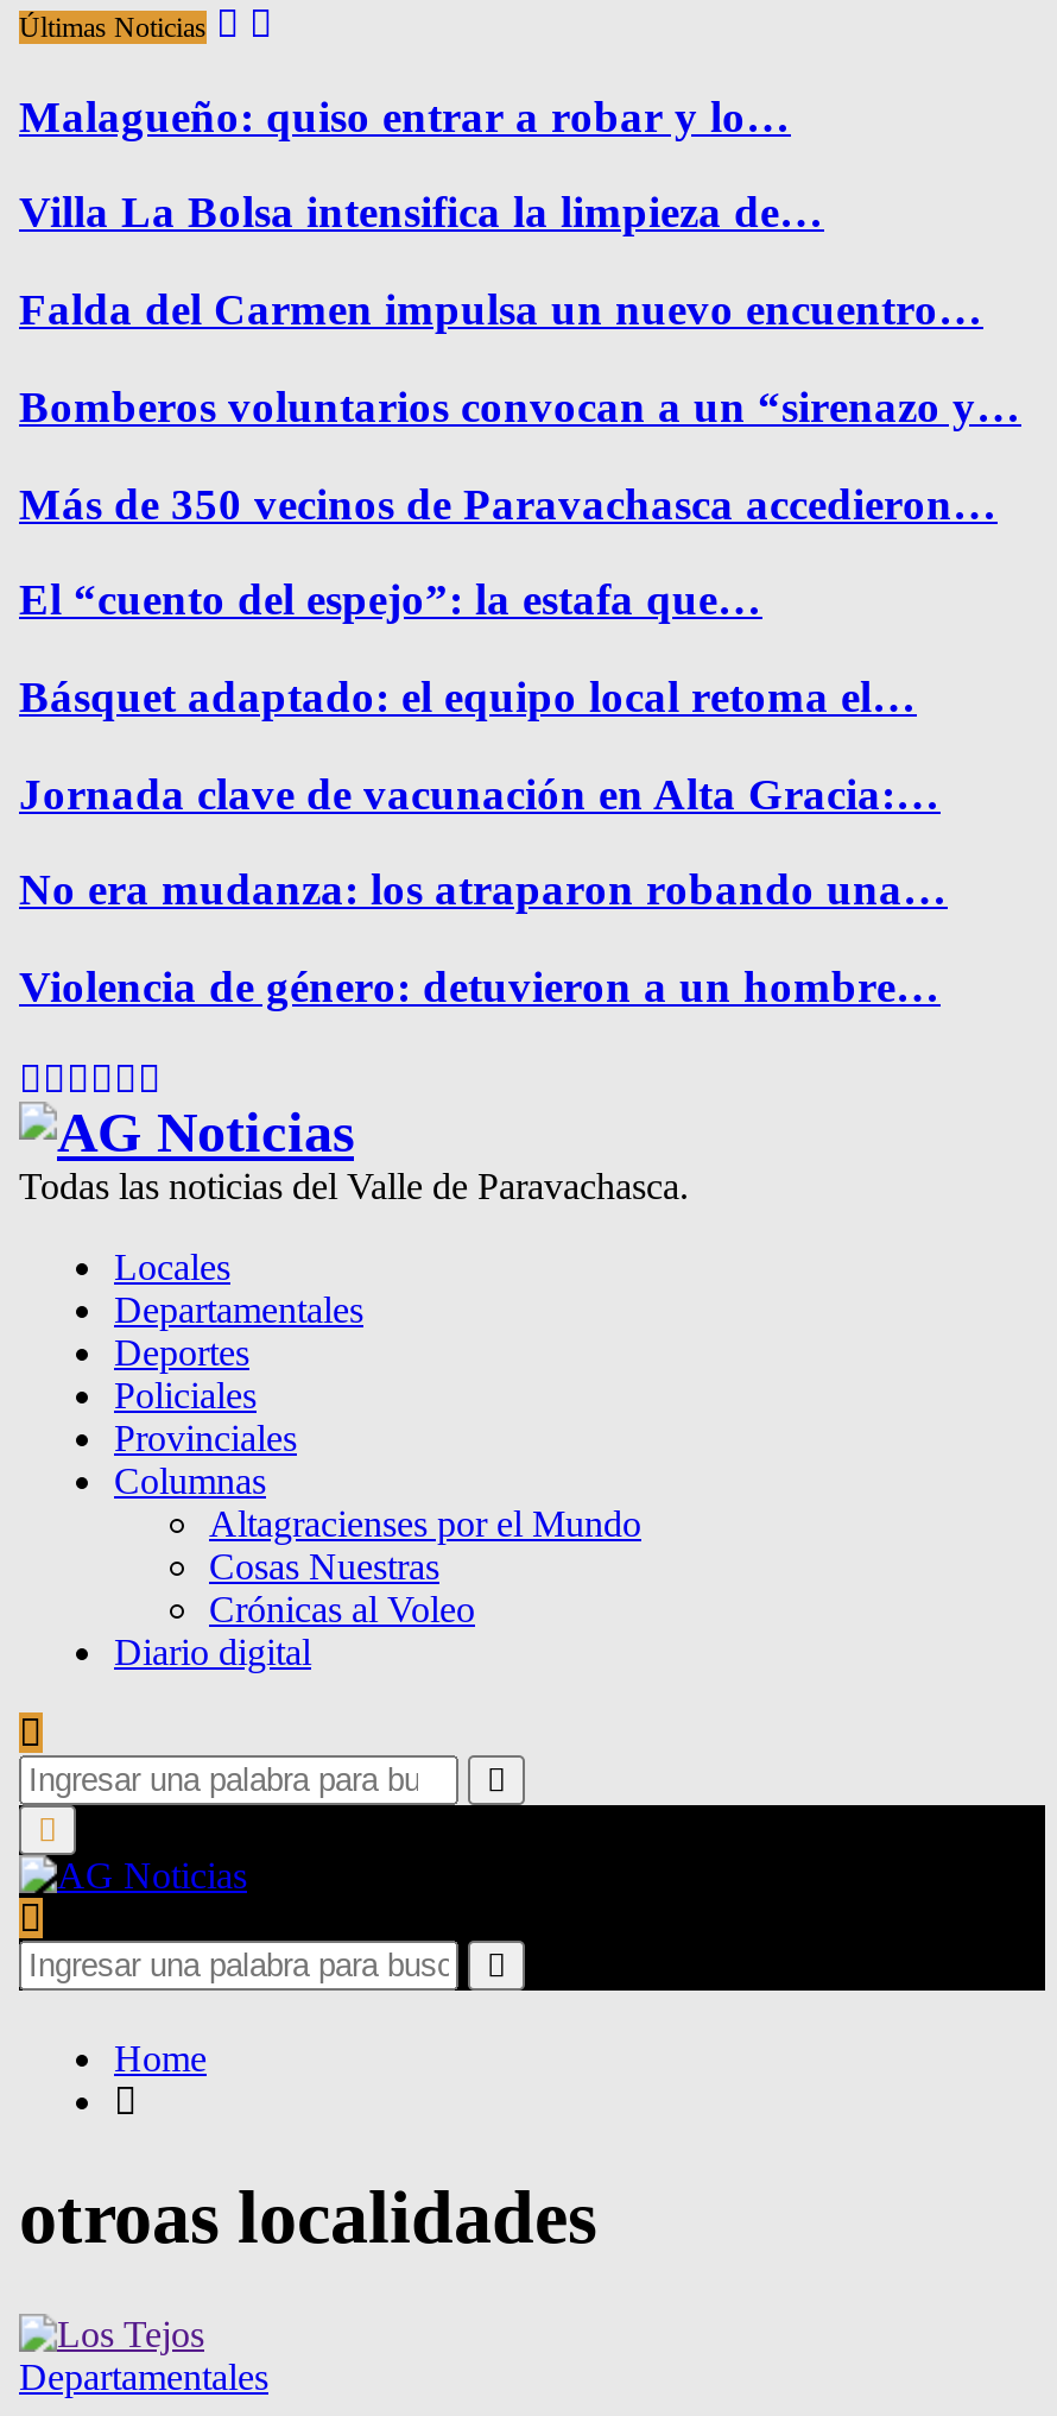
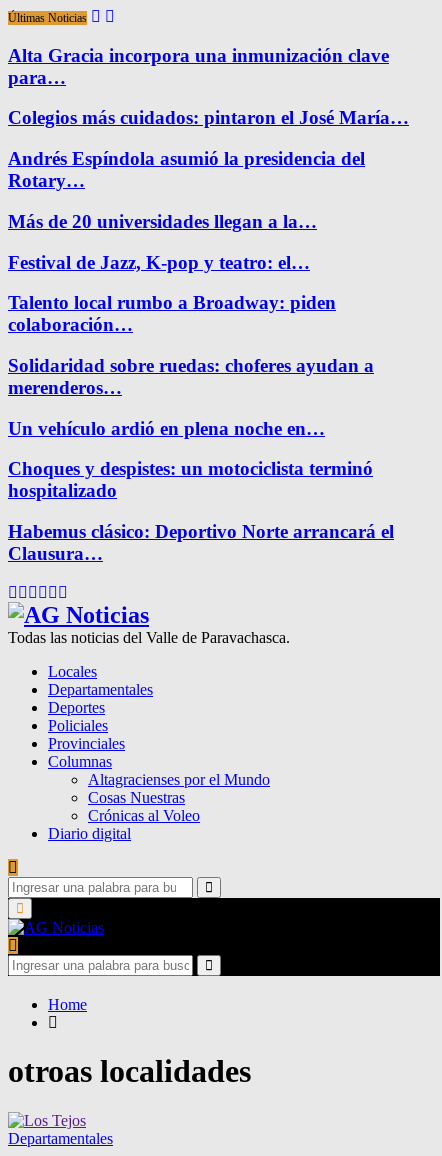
- Malagueño: quiso entrar a robar y lo…
+ Alta Gracia incorpora una inmunización clave
+ para…

- Villa La Bolsa intensifica la limpieza de…
+ Colegios más cuidados: pintaron el José María…

- Falda del Carmen impulsa un nuevo encuentro…
+ Andrés Espíndola asumió la presidencia del
+ Rotary…

- Bomberos voluntarios convocan a un “sirenazo y…
+ Más de 20 universidades llegan a la…

- Más de 350 vecinos de Paravachasca accedieron…
+ Festival de Jazz, K-pop y teatro: el…

- El “cuento del espejo”: la estafa que…
+ Talento local rumbo a Broadway: piden
+ colaboración…

- Básquet adaptado: el equipo local retoma el…
+ Solidaridad sobre ruedas: choferes ayudan a
+ merenderos…

- Jornada clave de vacunación en Alta Gracia:…
+ Un vehículo ardió en plena noche en…

- No era mudanza: los atraparon robando una…
+ Choques y despistes: un motociclista terminó
+ hospitalizado

- Violencia de género: detuvieron a un hombre…
+ Habemus clásico: Deportivo Norte arrancará el
+ Clausura…
